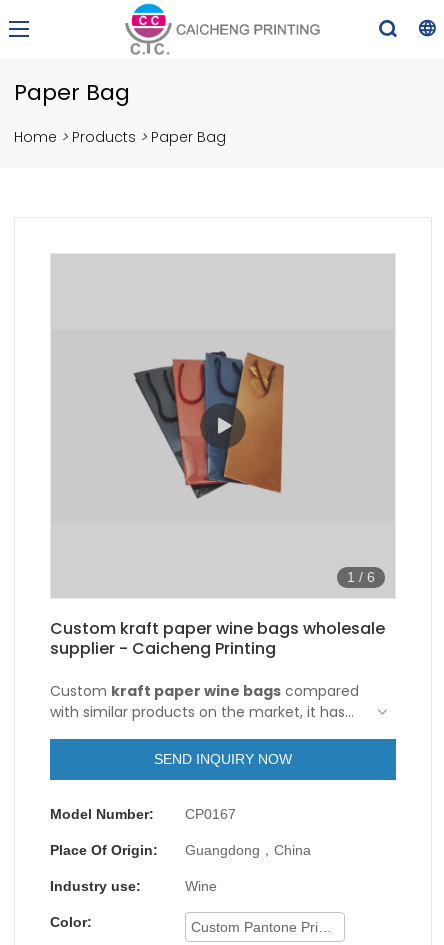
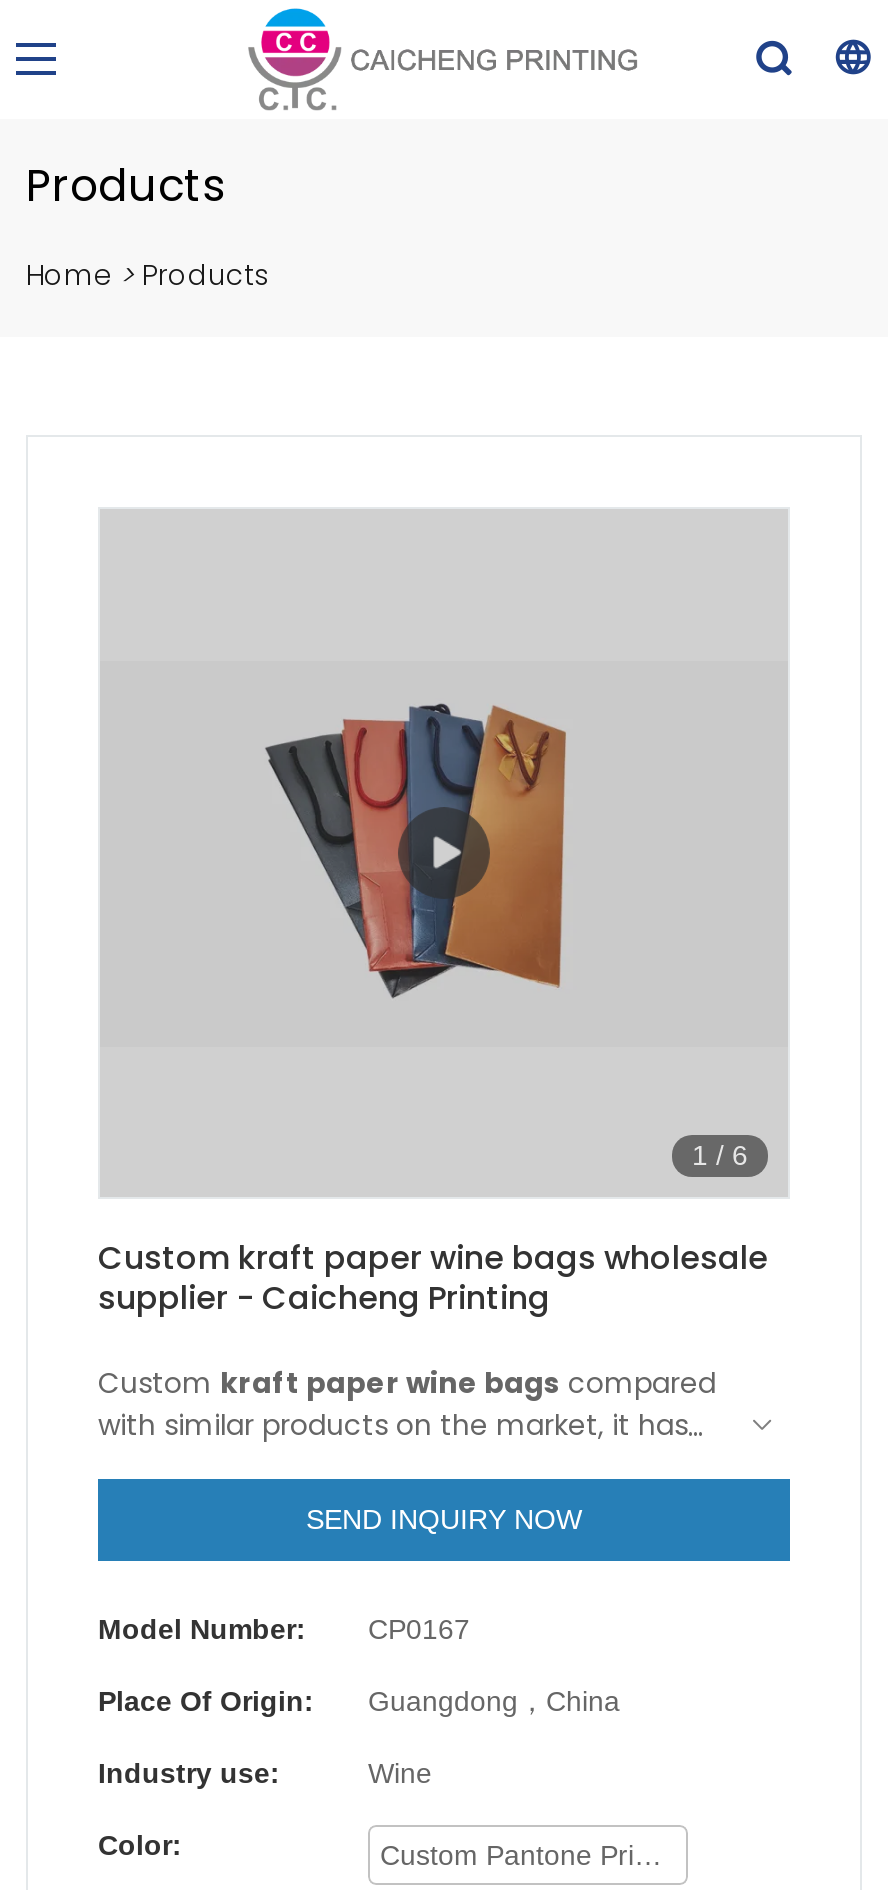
- Paper Bag
+ Products

- Home > Products > Paper Bag
+ Home > Products
